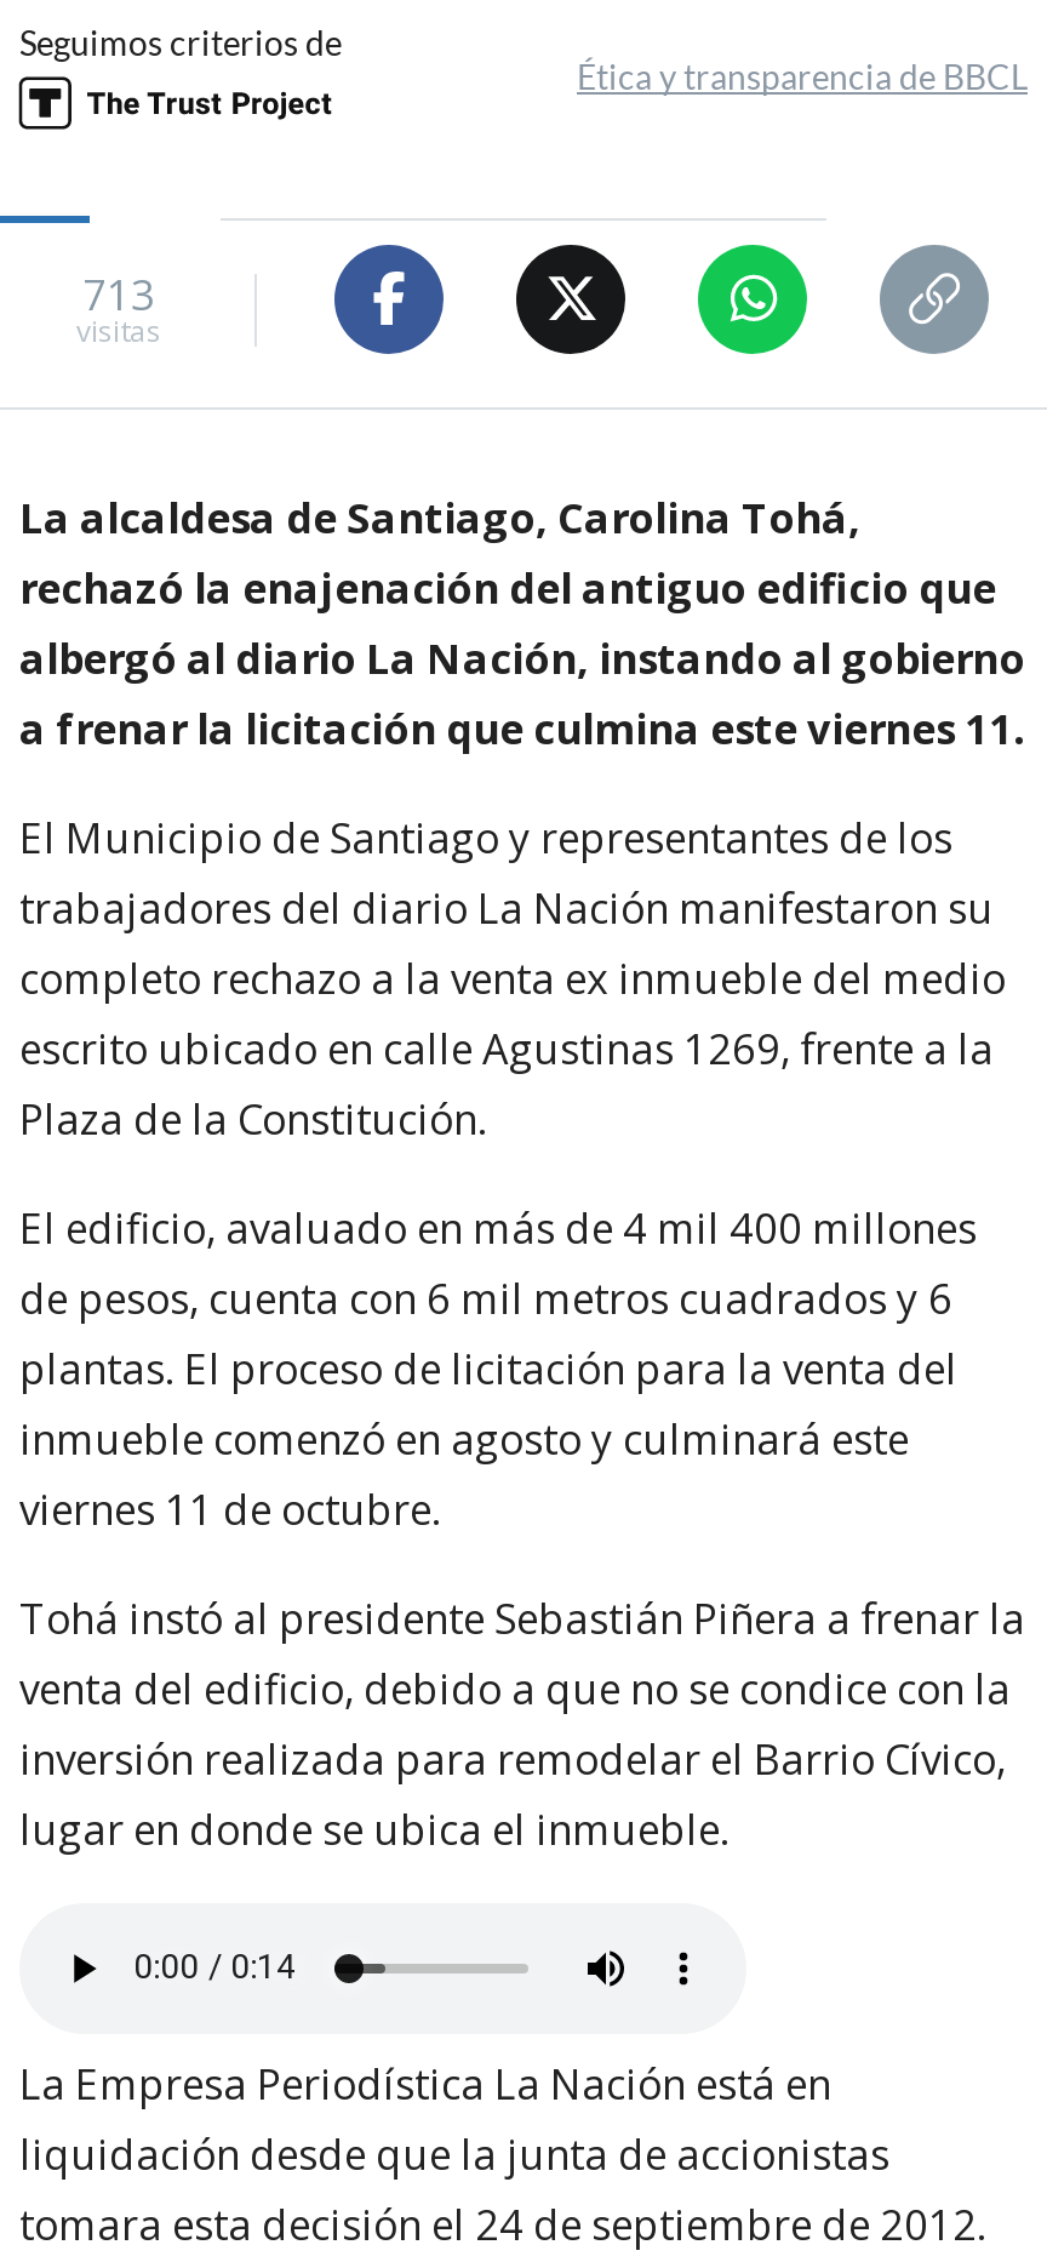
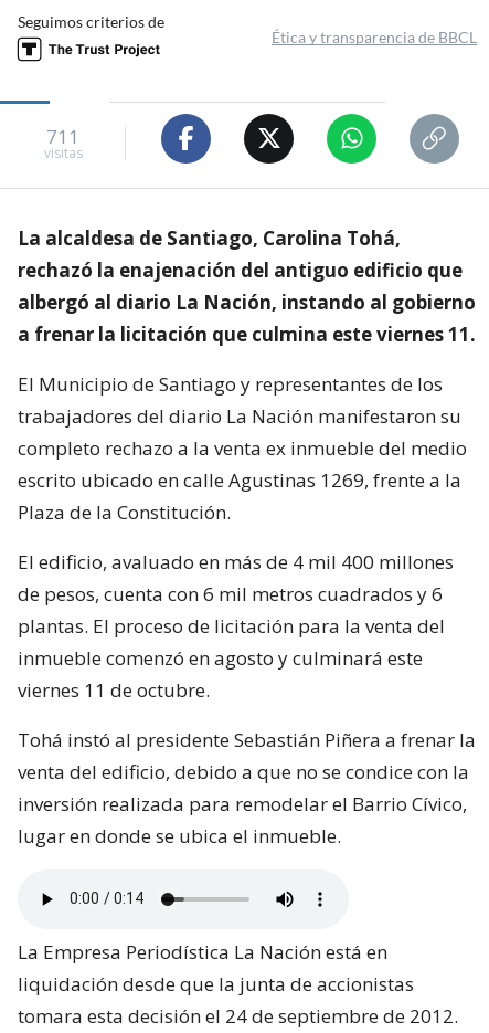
- 713
+ 711
